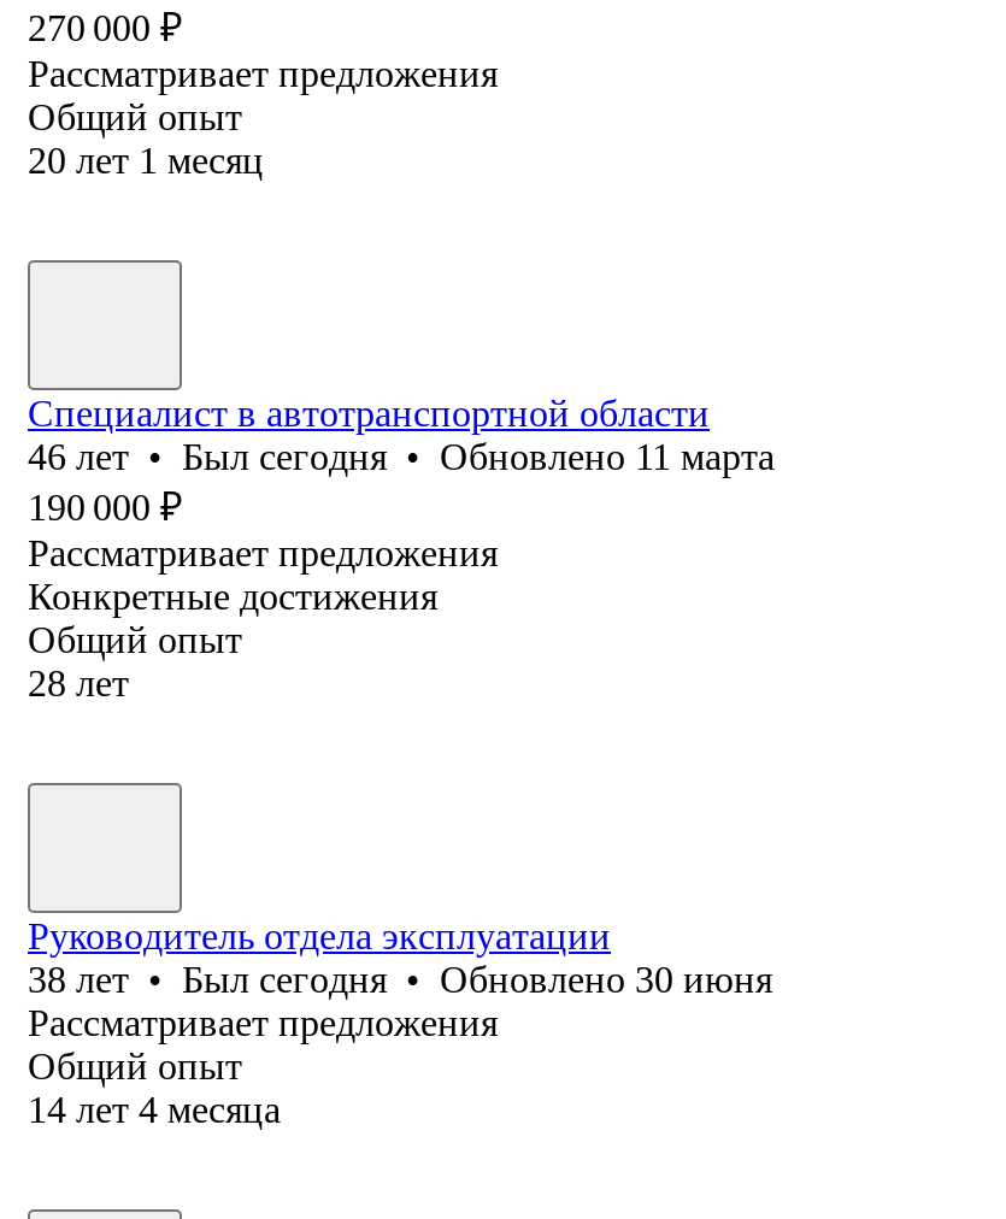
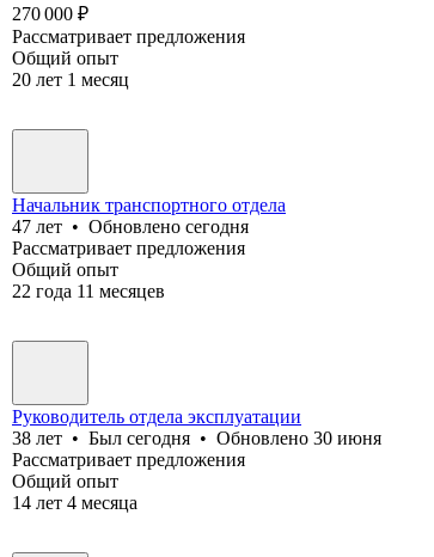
- Специалист в автотранспортной области
- 46 лет • Был сегодня • Обновлено 11 марта
- 190 000 ₽
+ Начальник транспортного отдела
+ 47 лет • Обновлено сегодня

- Конкретные достижения

- 28 лет
+ 22 года 11 месяцев
